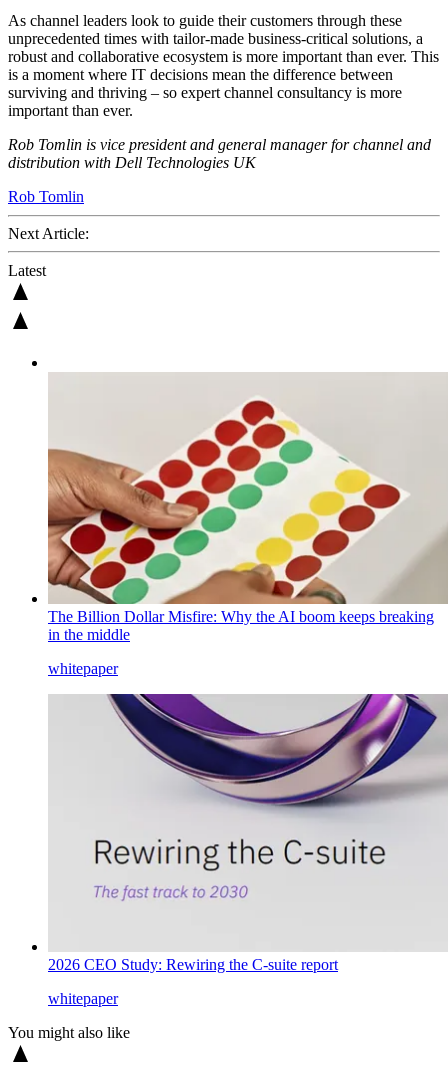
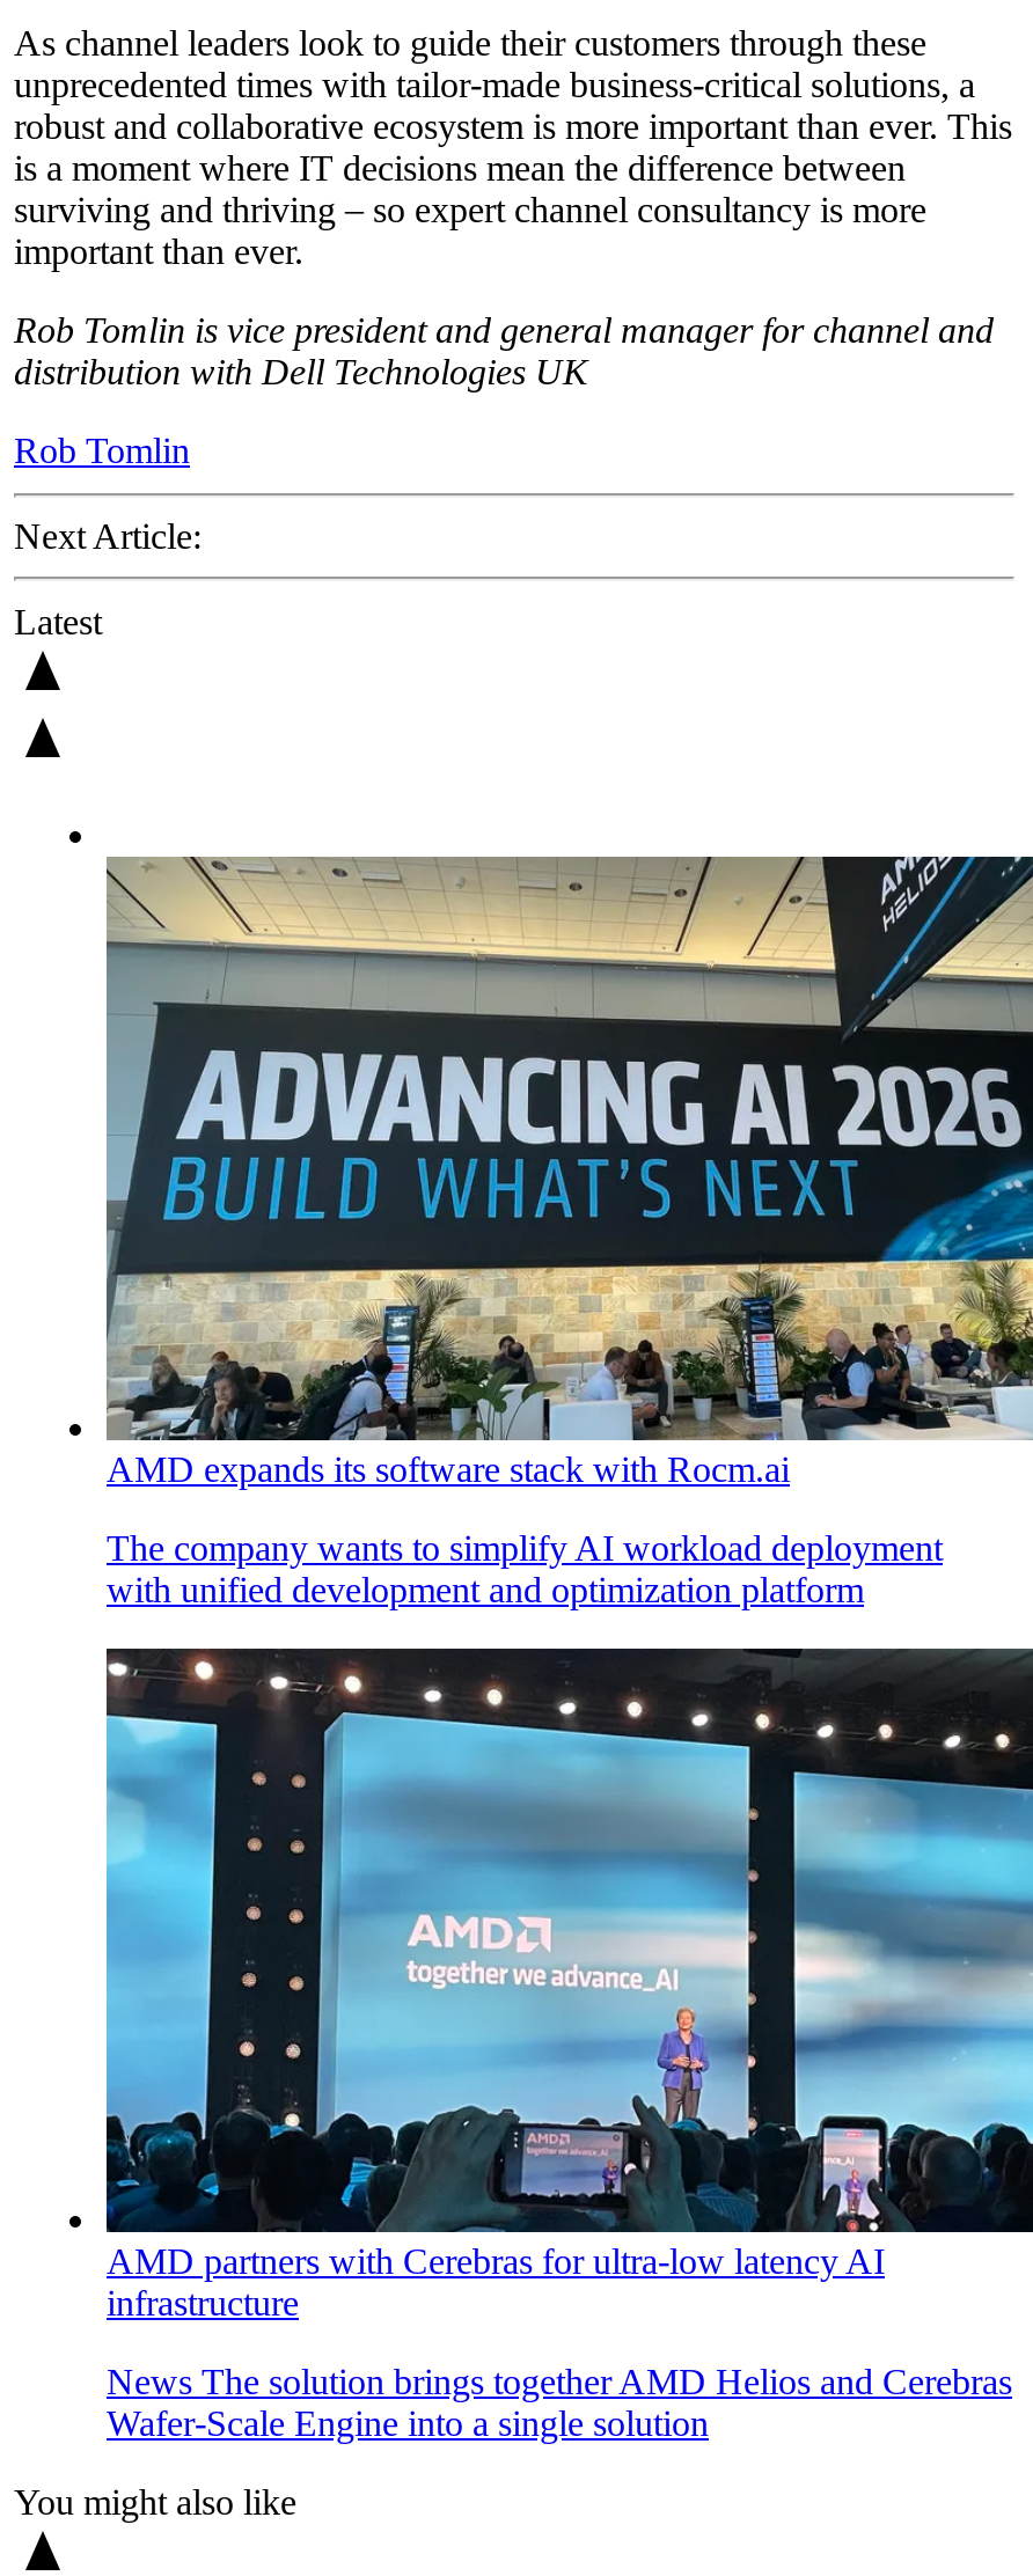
- [image]
- The Billion Dollar Misfire: Why the AI boom keeps breaking
- in the middle
+ [image]
+ AMD expands its software stack with Rocm.ai

- whitepaper
+ The company wants to simplify AI workload deployment
+ with unified development and optimization platform

- [image]
- 2026 CEO Study: Rewiring the C-suite report
+ [image]
+ AMD partners with Cerebras for ultra-low latency AI
+ infrastructure

- whitepaper
+ News The solution brings together AMD Helios and Cerebras
+ Wafer-Scale Engine into a single solution
